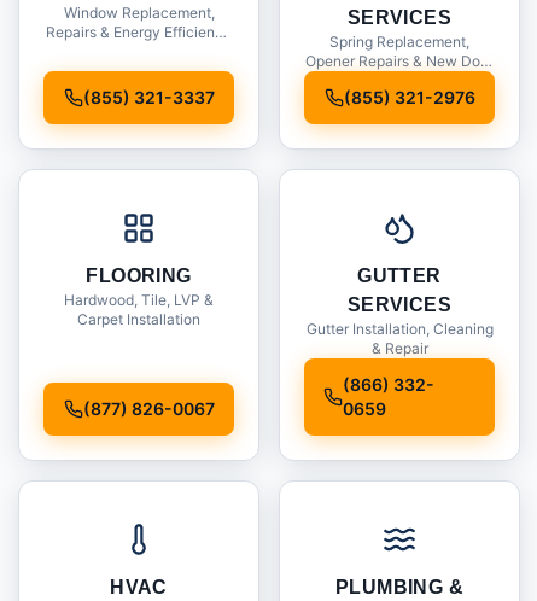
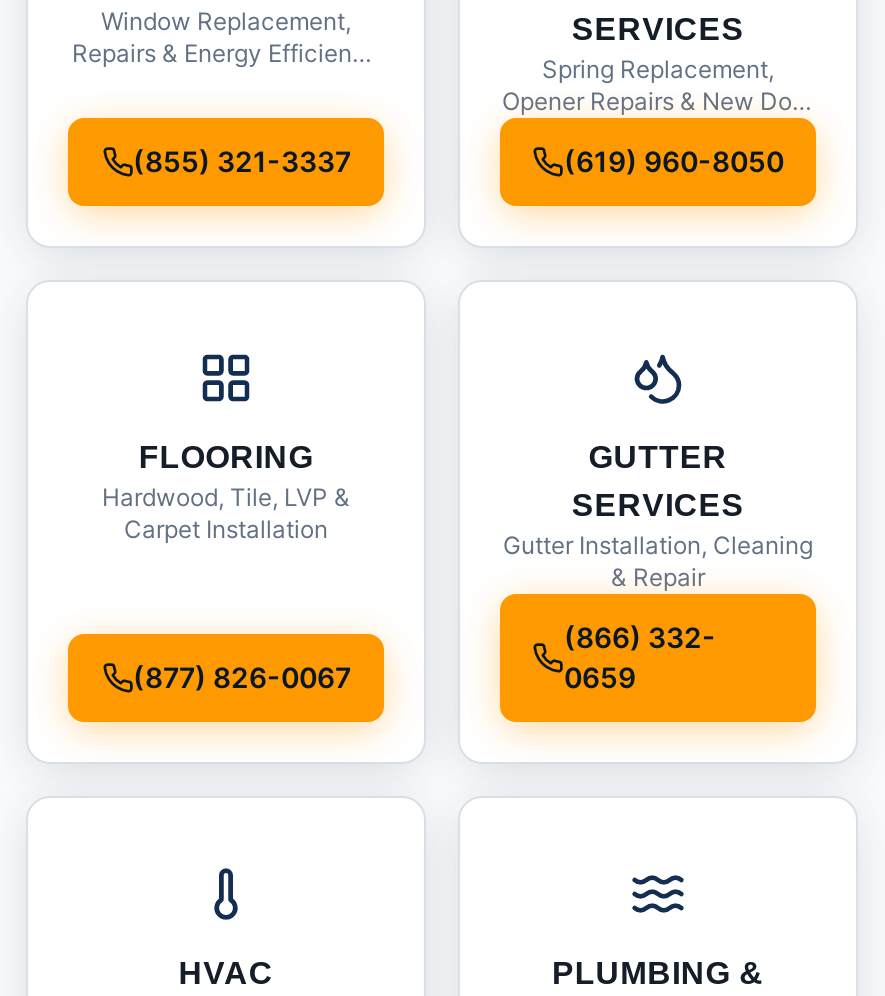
- (855) 321-2976
+ (619) 960-8050
